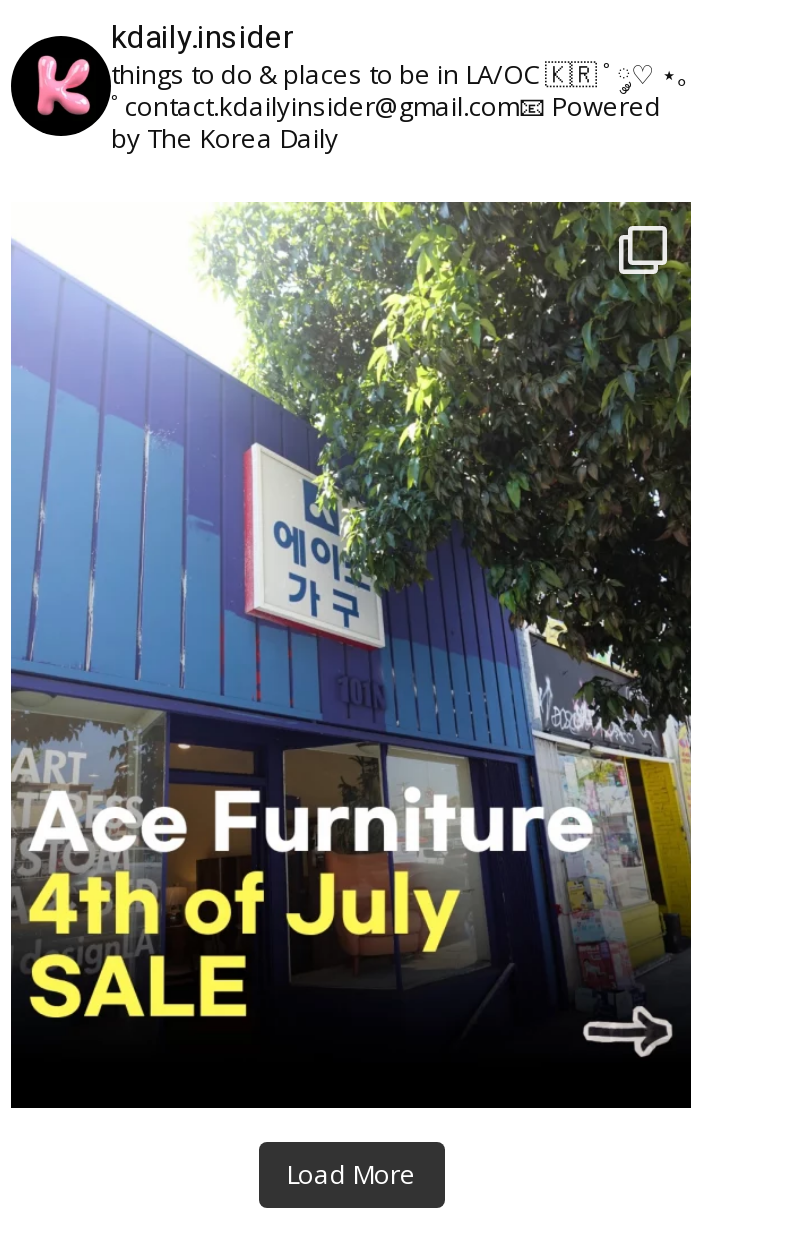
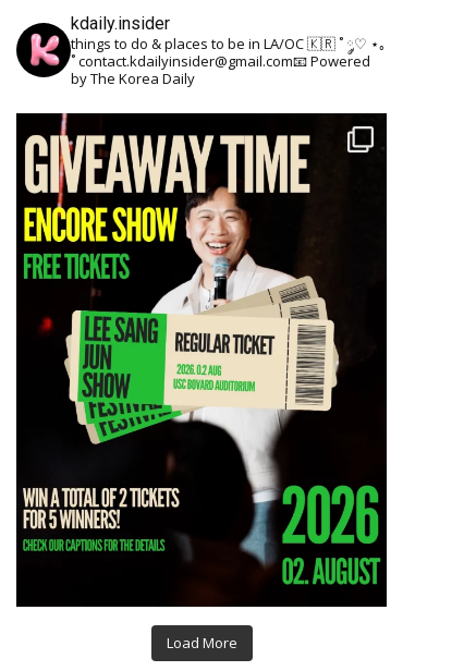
- [image]
+ [image]
